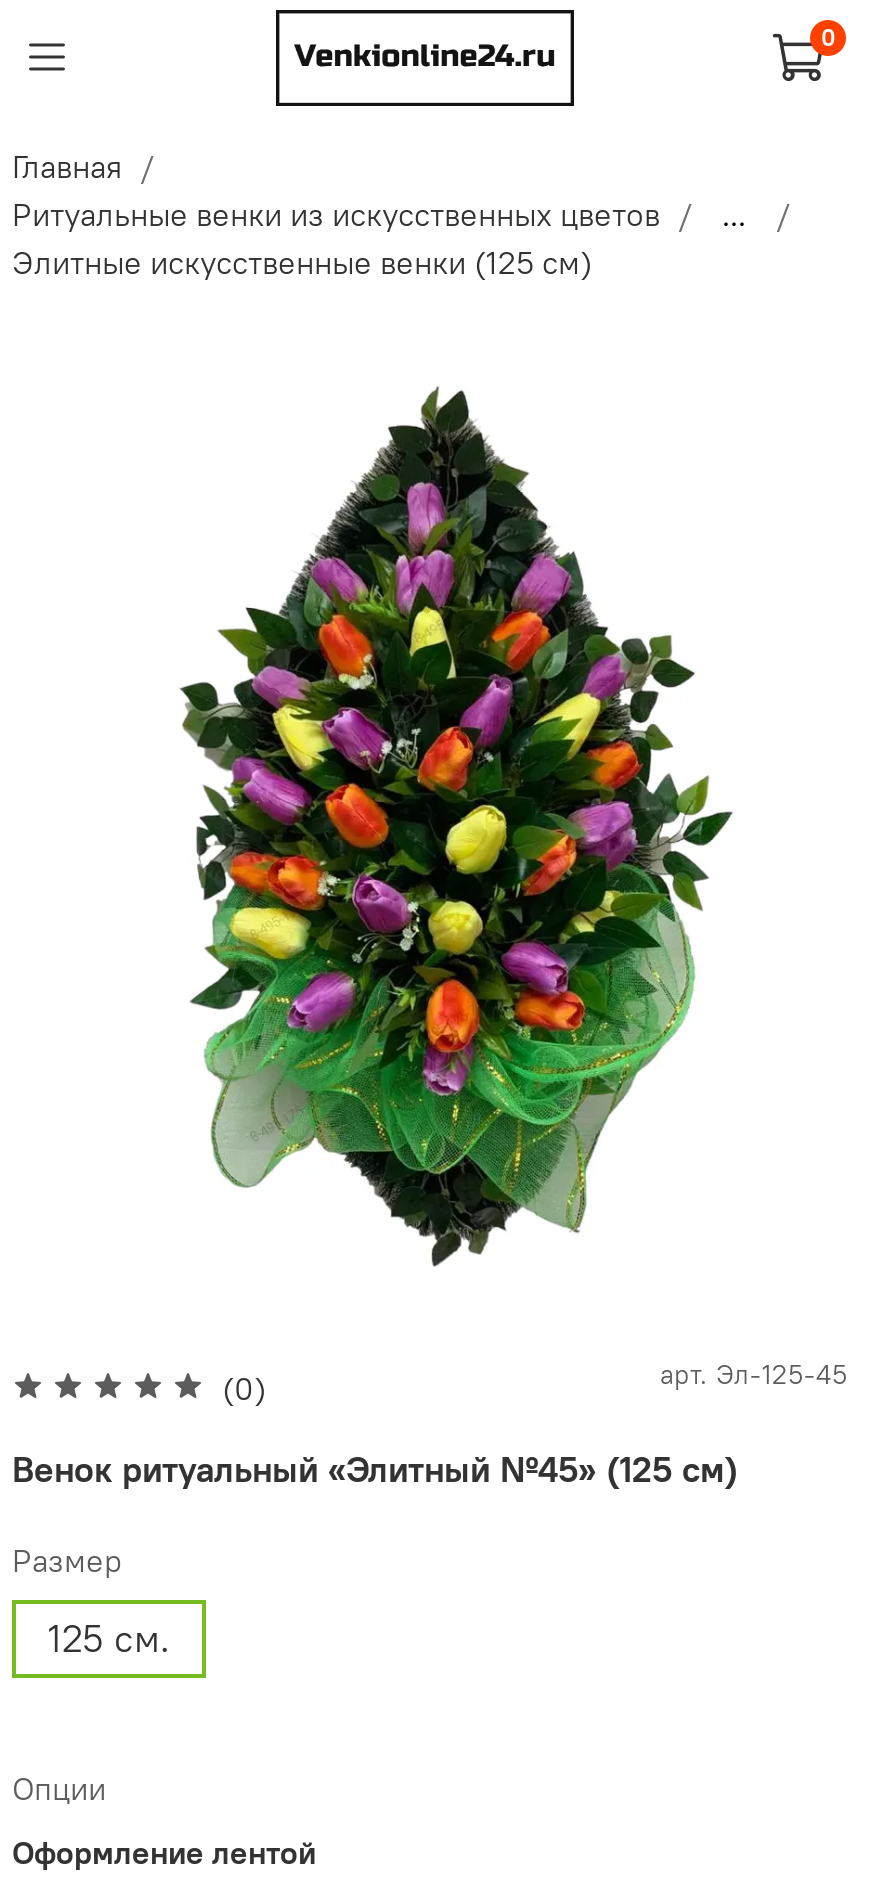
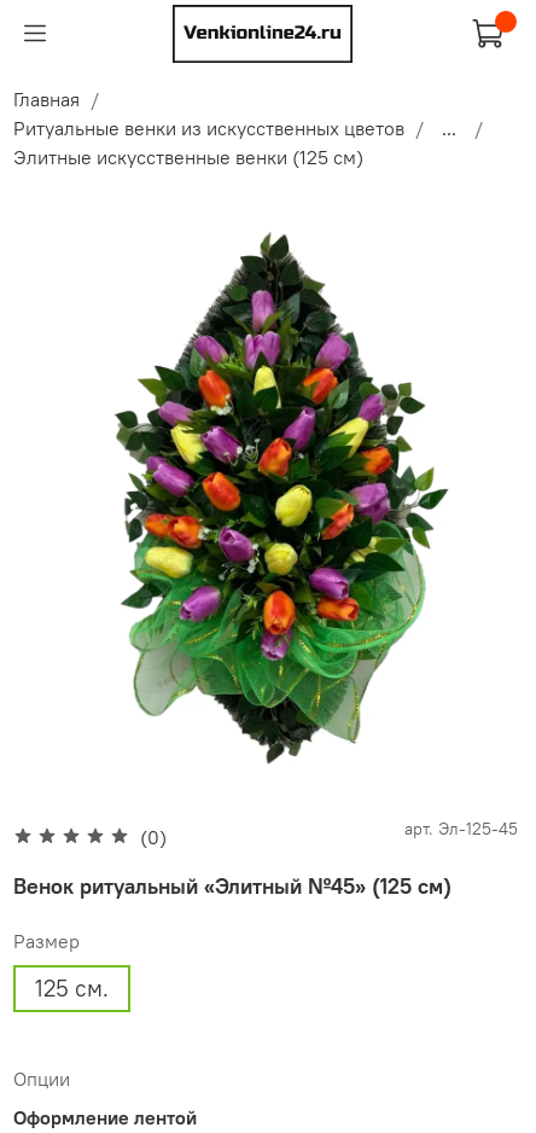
- 0
